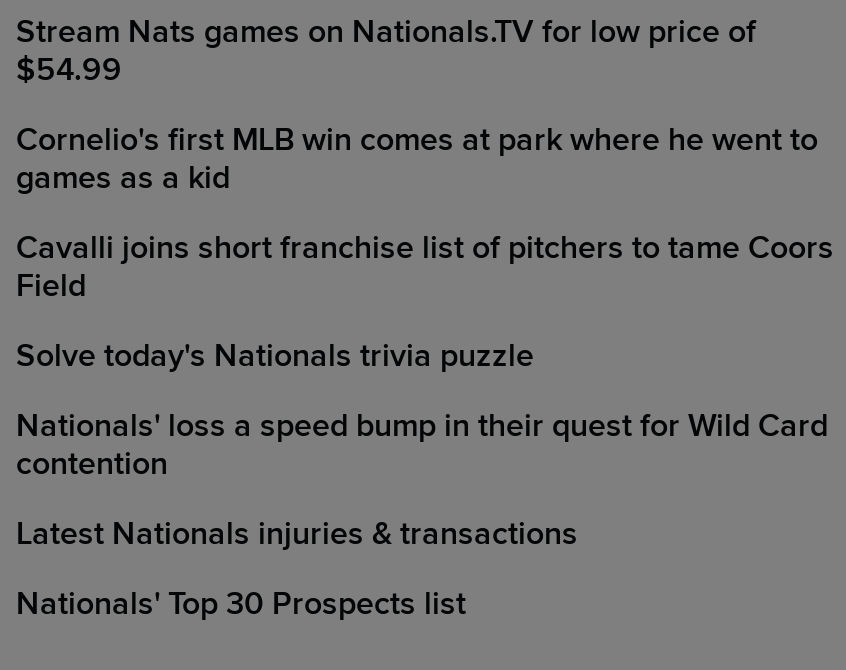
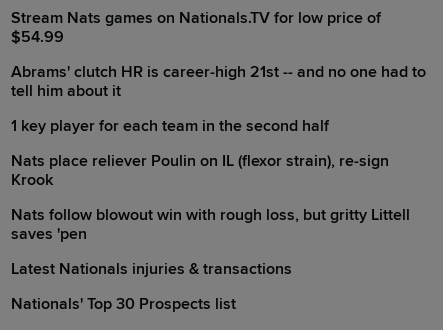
- Cornelio's first MLB win comes at park where he went to
- games as a kid
+ Abrams' clutch HR is career-high 21st -- and no one had to
+ tell him about it

- Cavalli joins short franchise list of pitchers to tame Coors
- Field
+ 1 key player for each team in the second half

- Solve today's Nationals trivia puzzle
+ Nats place reliever Poulin on IL (flexor strain), re-sign
+ Krook

- Nationals' loss a speed bump in their quest for Wild Card
- contention
+ Nats follow blowout win with rough loss, but gritty Littell
+ saves 'pen
